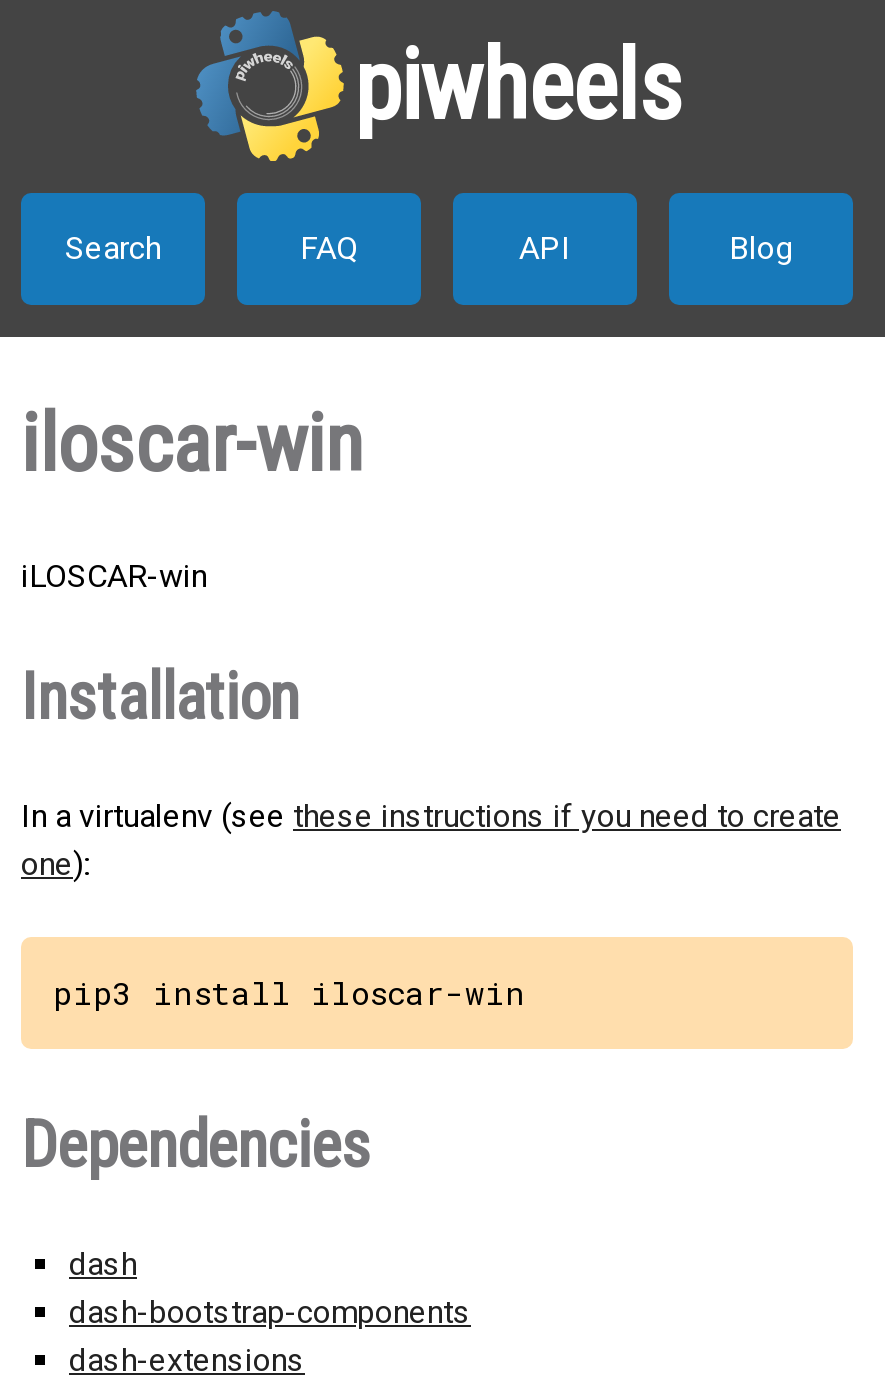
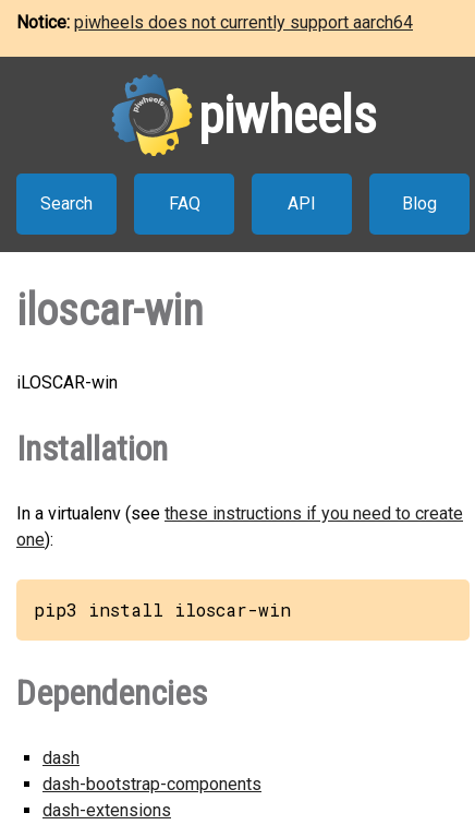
+ Notice: piwheels does not currently support aarch64
